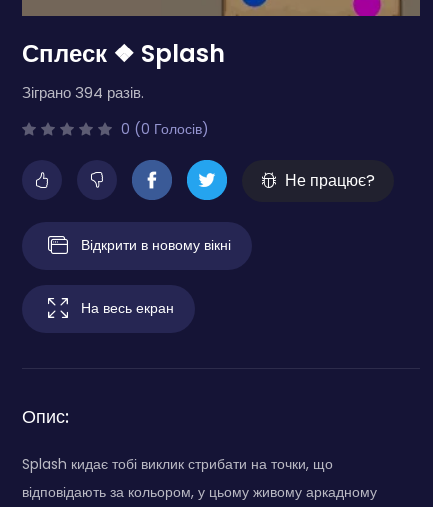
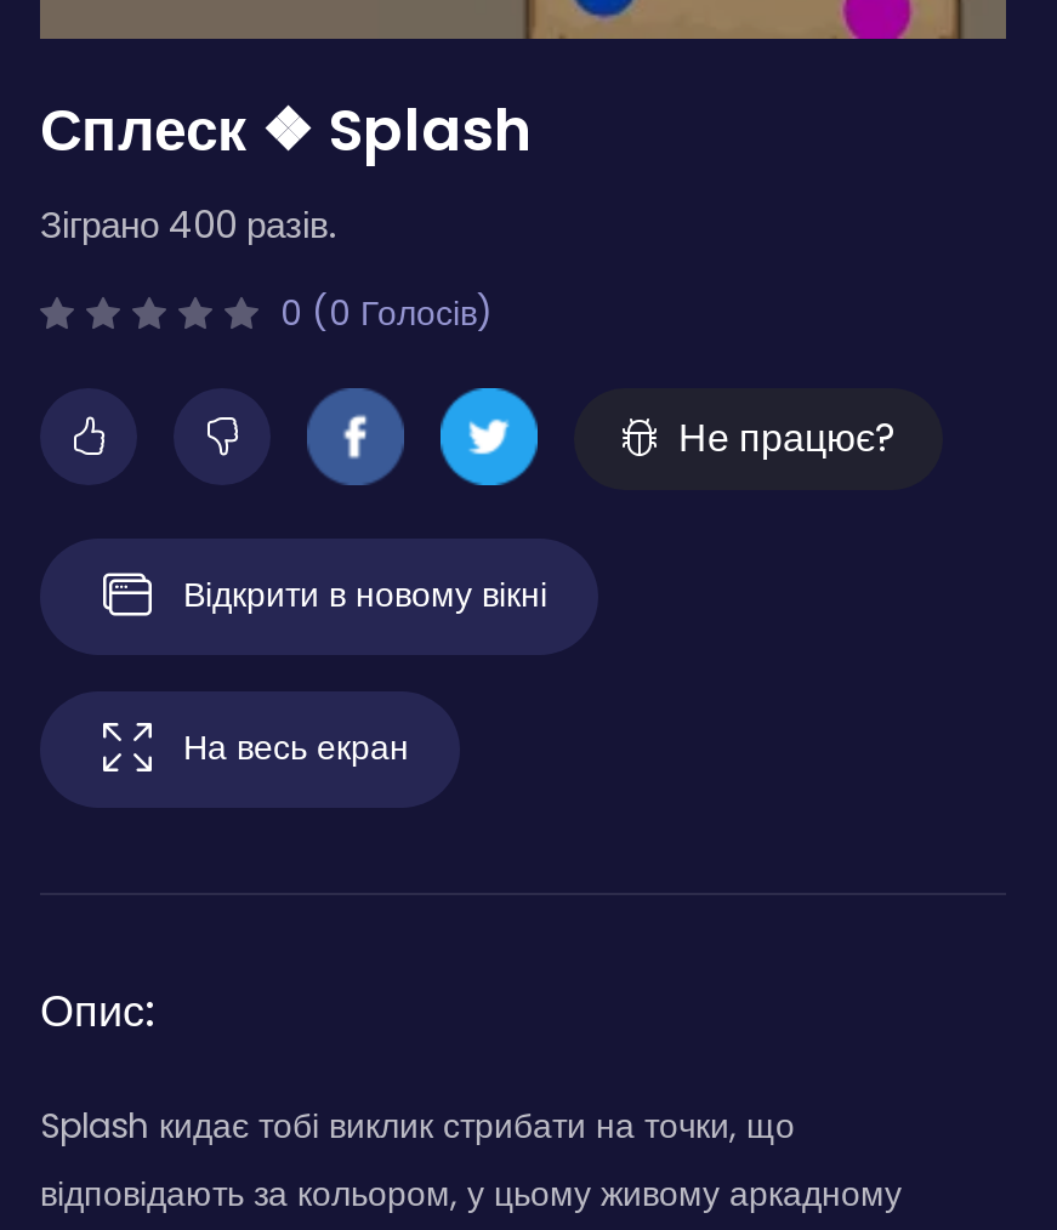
- Зіграно 394 разів.
+ Зіграно 400 разів.
